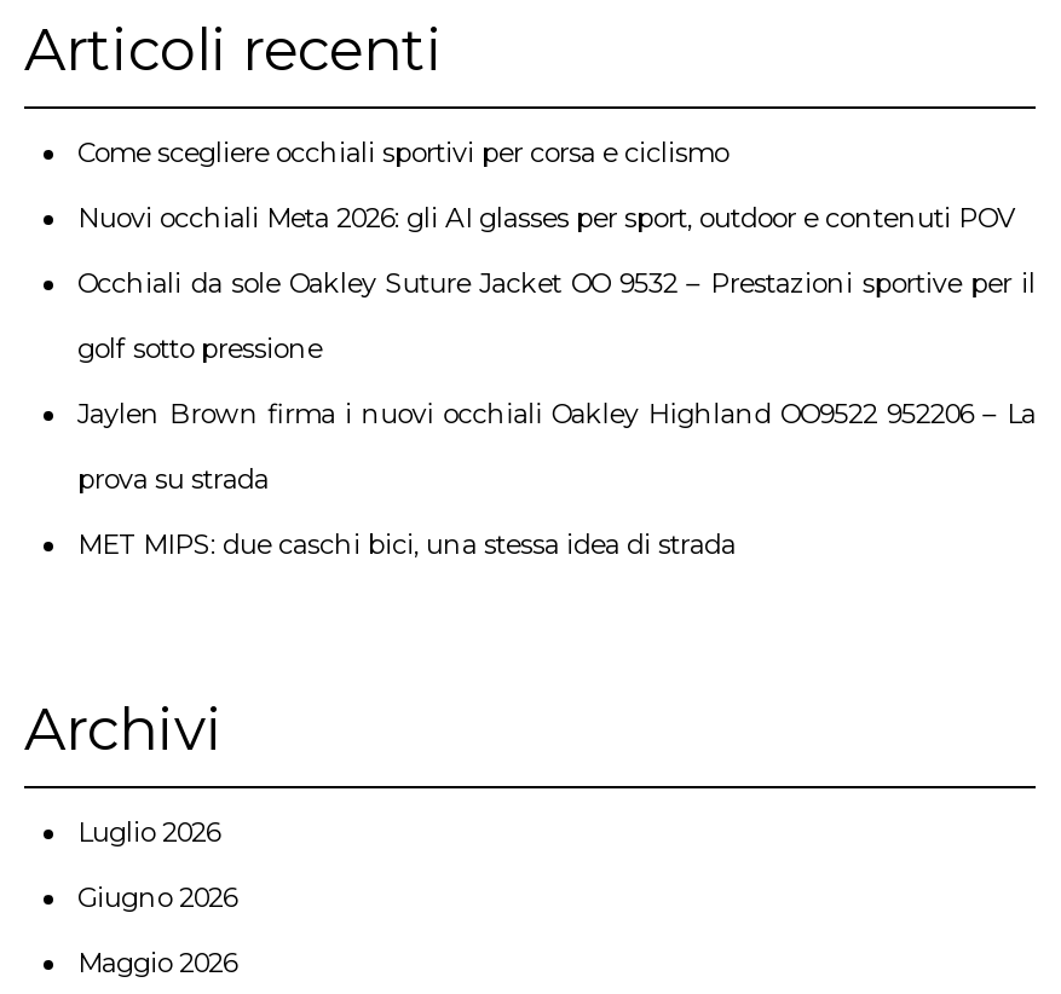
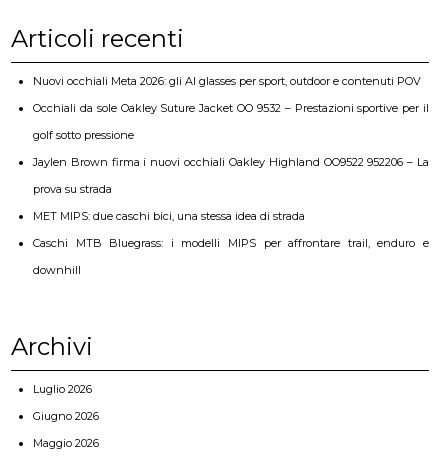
- Come scegliere occhiali sportivi per corsa e ciclismo

moved up: Nuovi occhiali Meta 2026: gli AI glasses per sport, outdoor e contenuti POV | Occhiali da sole Oakley Suture Jacket OO 9532 – Prestazioni sportive per il | golf sotto pressione | Jaylen Brown firma i nuovi occhiali Oakley Highland OO9522 952206 – La | prova su strada | MET MIPS: due caschi bici, una stessa idea di strada

+ Caschi MTB Bluegrass: i modelli MIPS per affrontare trail, enduro e
+ downhill
